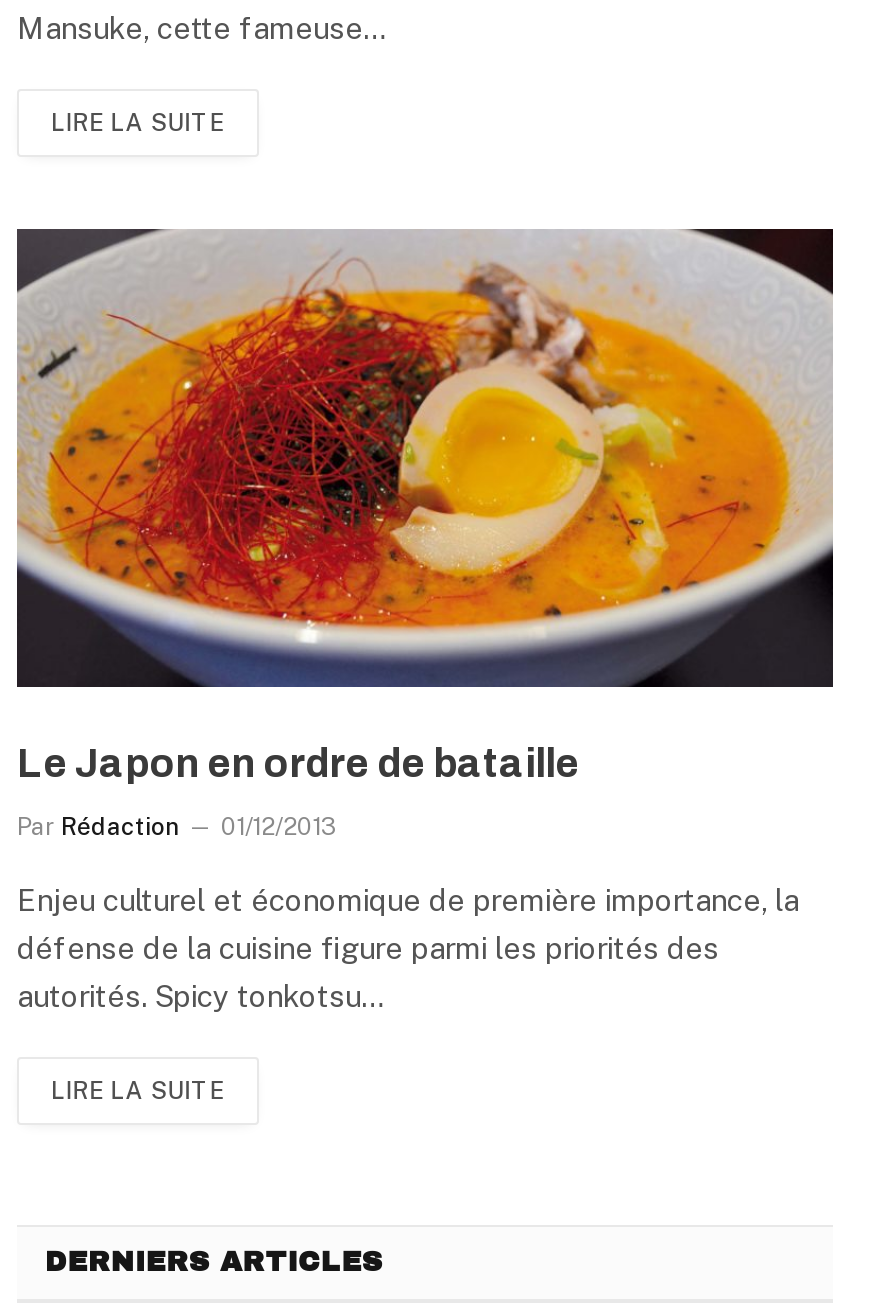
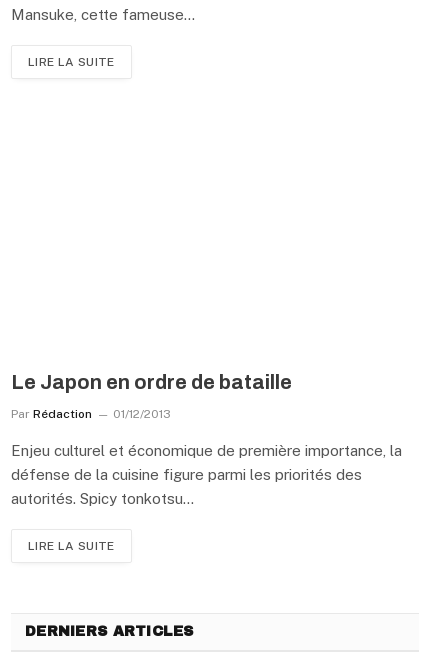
- [image]
